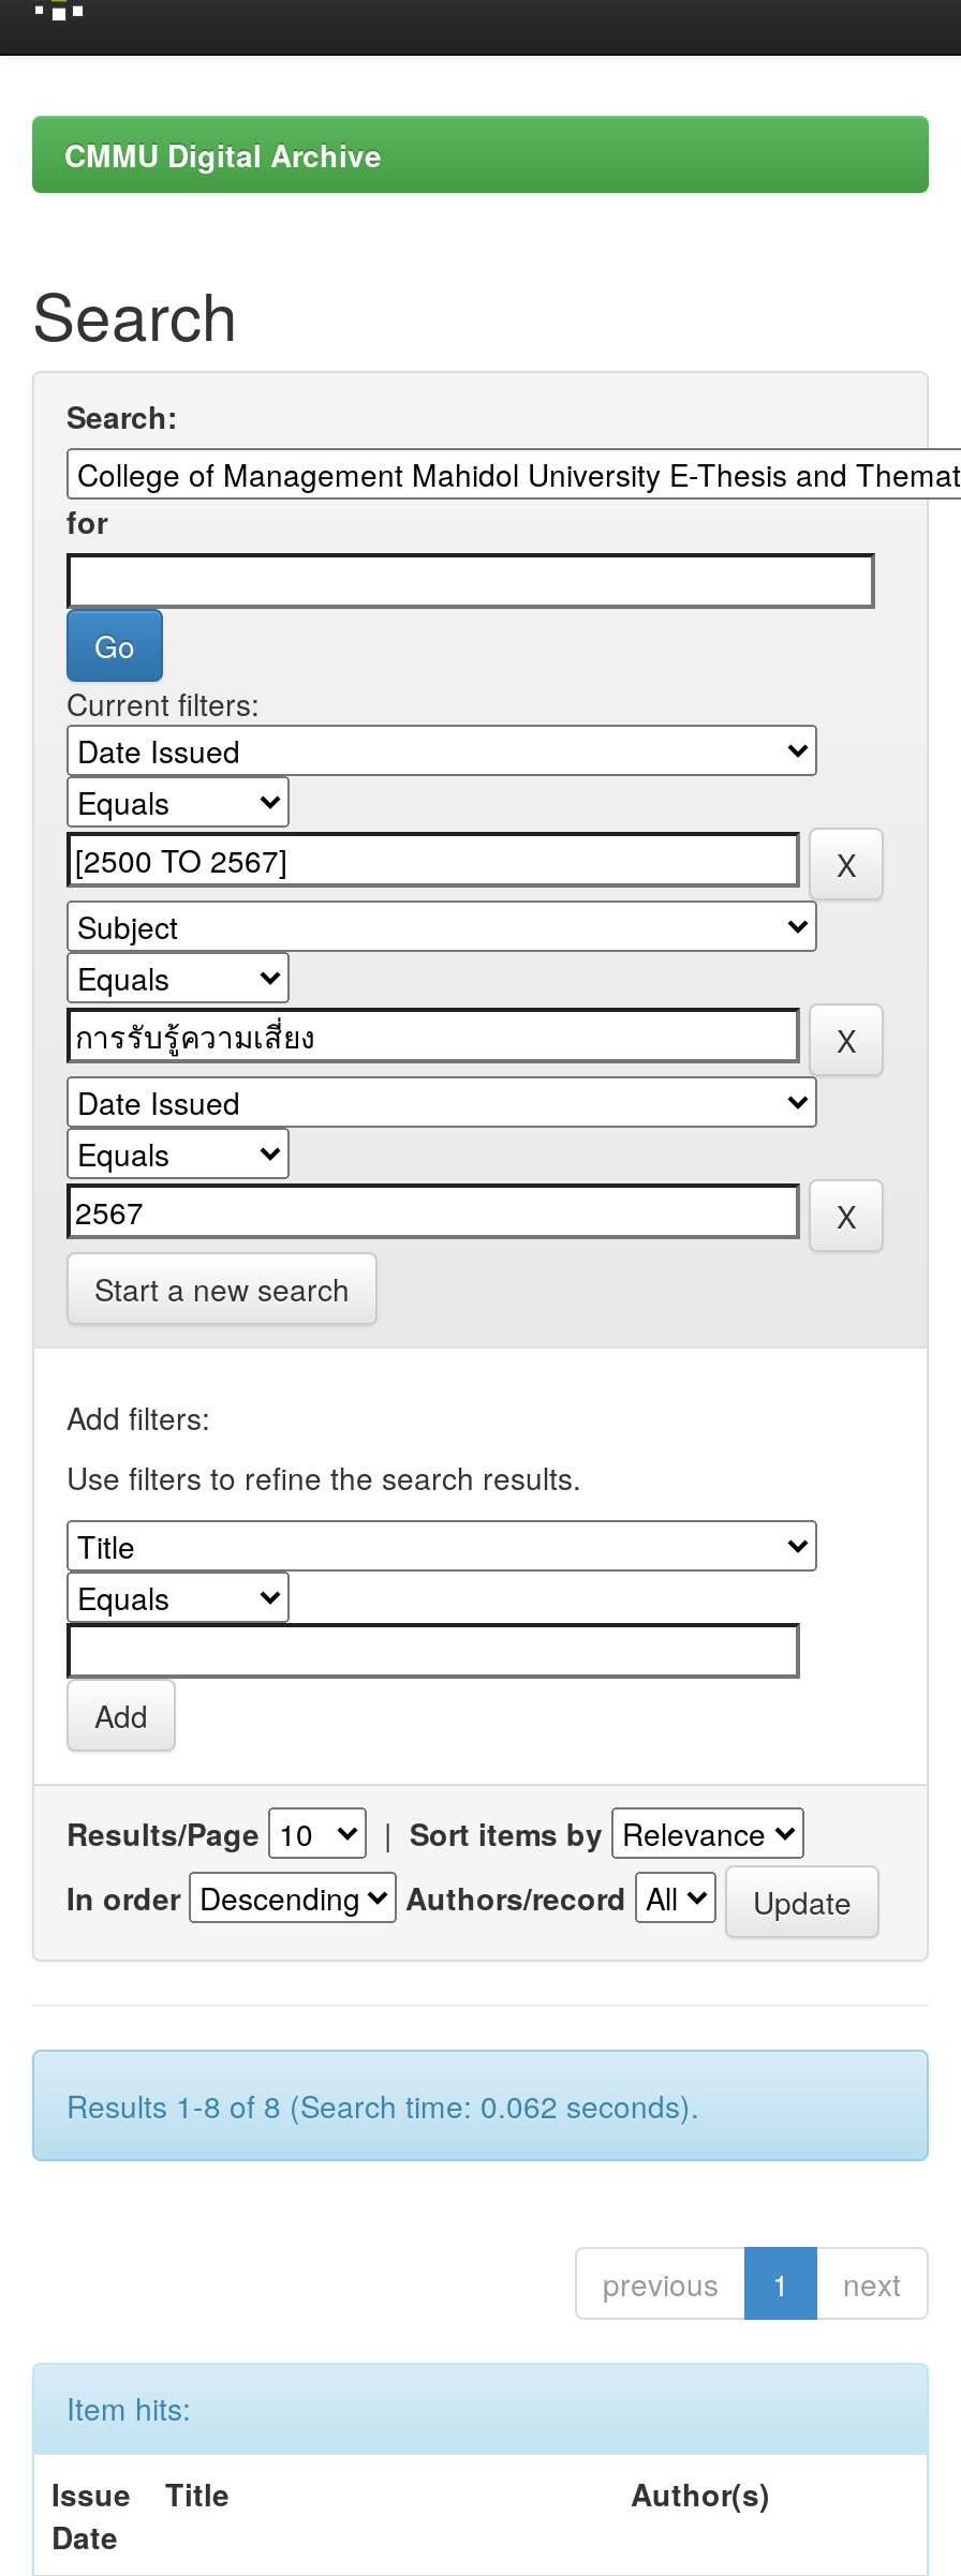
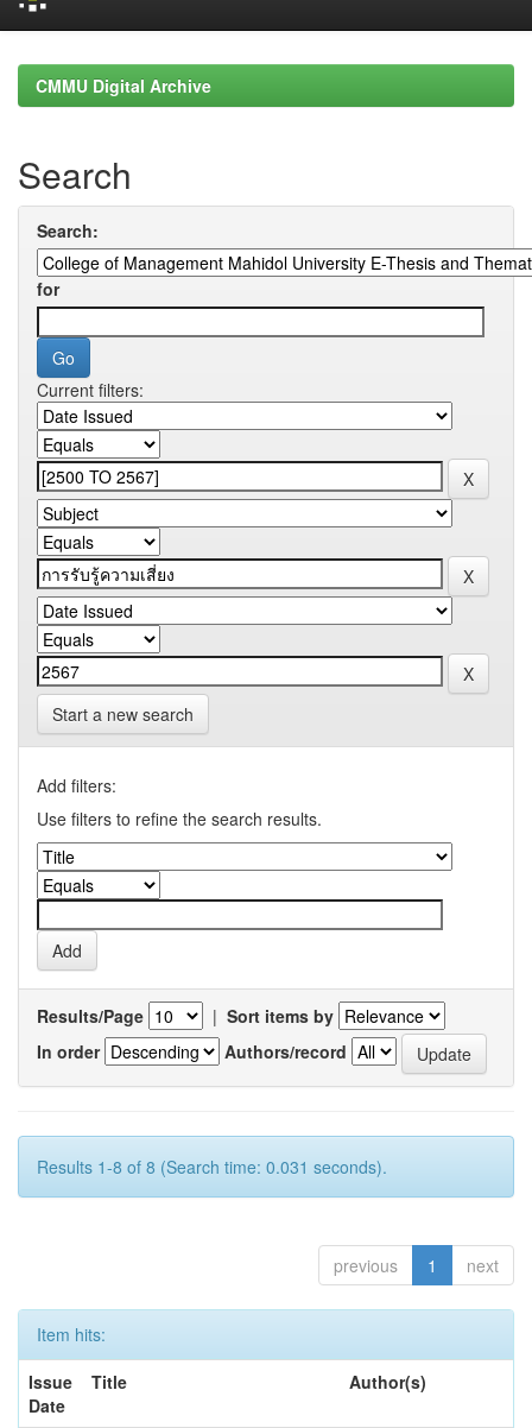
- Results 1-8 of 8 (Search time: 0.062 seconds).
+ Results 1-8 of 8 (Search time: 0.031 seconds).
